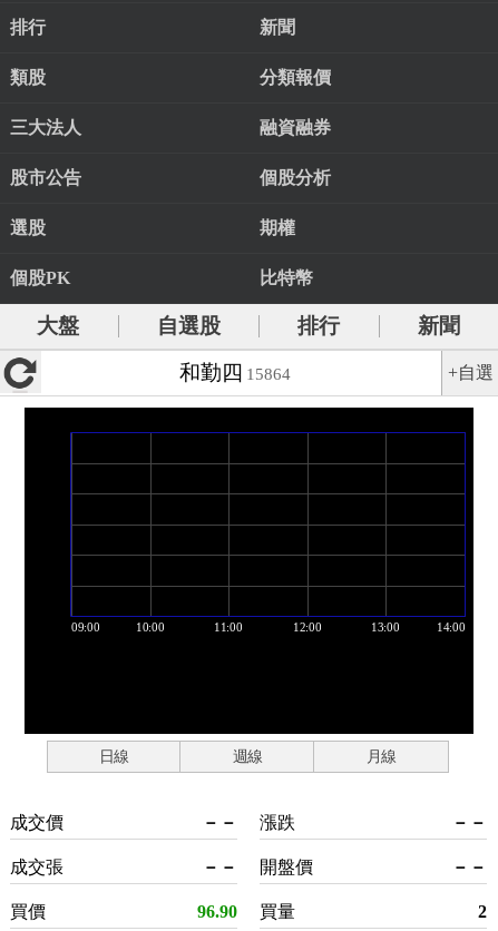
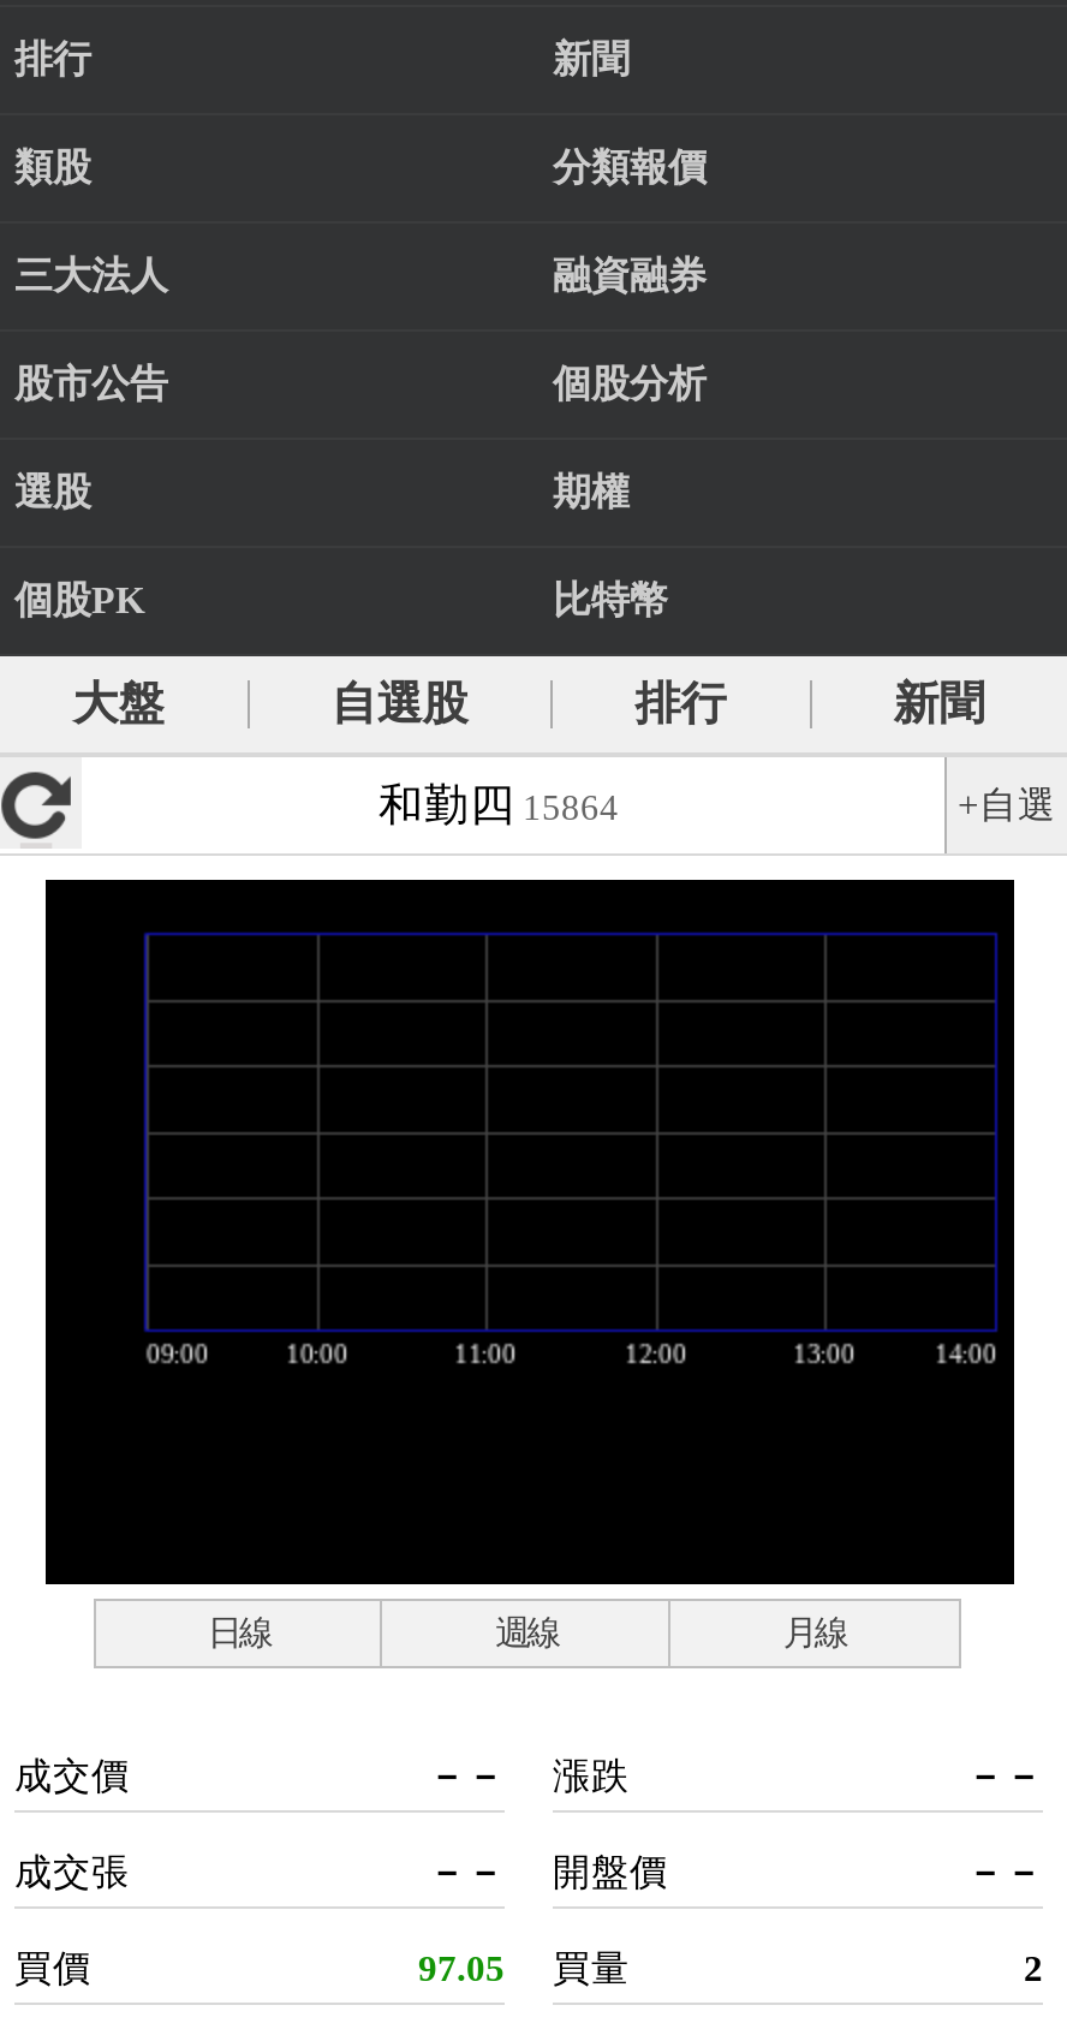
- 96.90 買量
+ 97.05 買量
